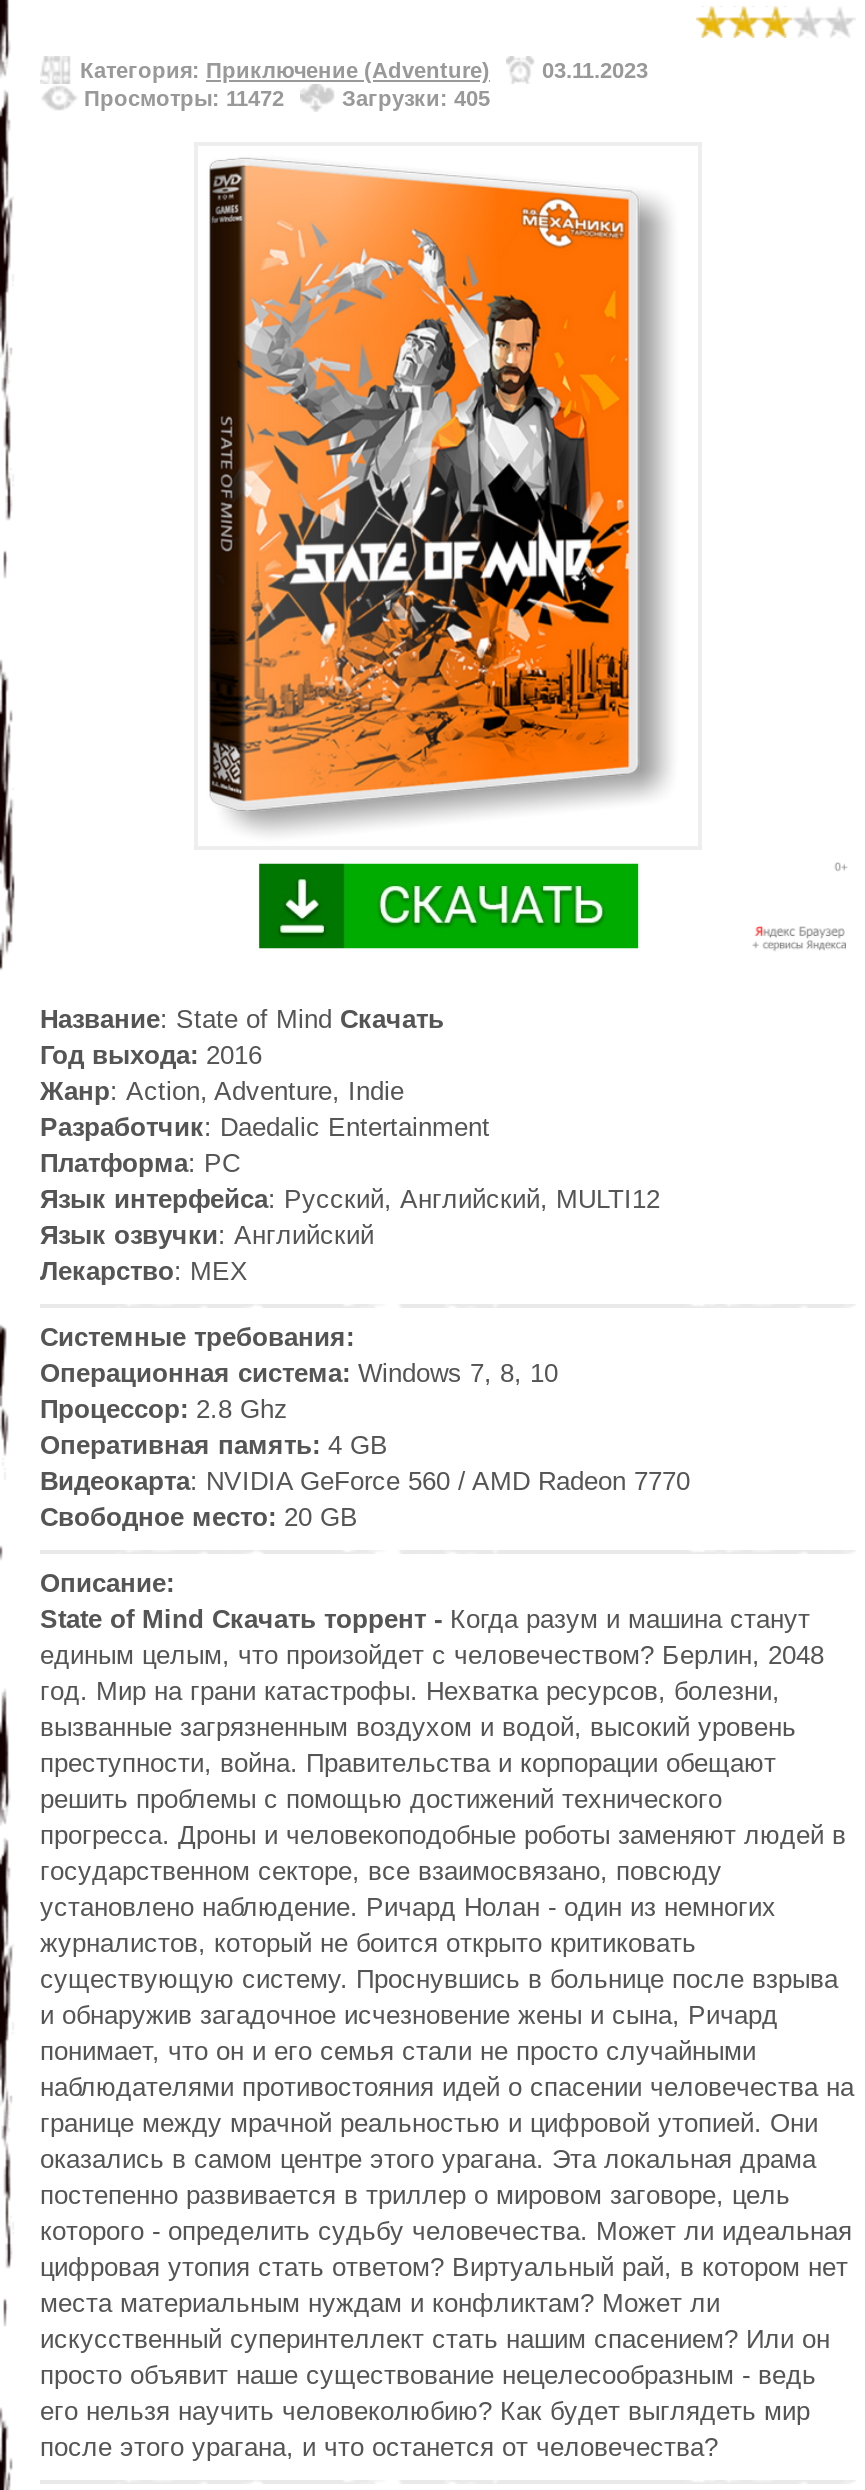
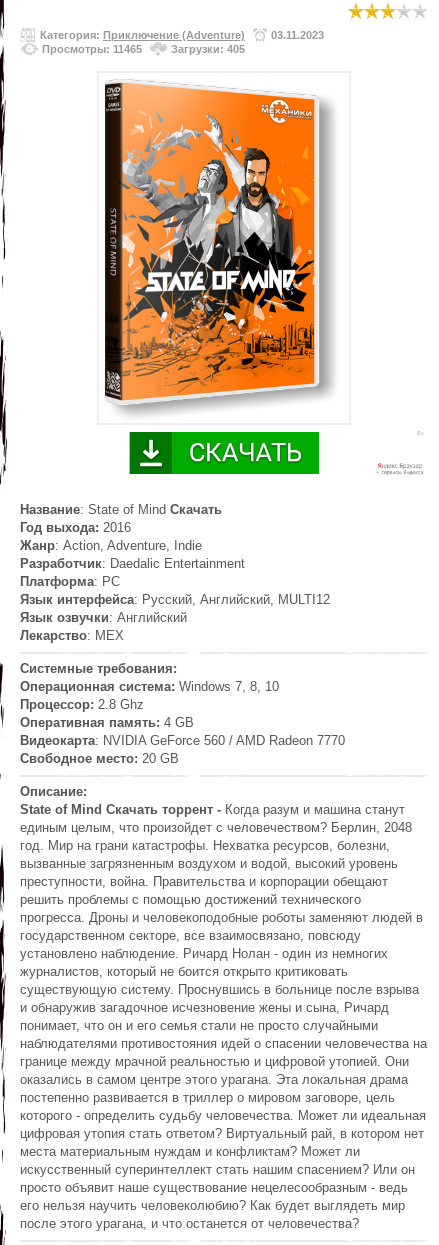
- Просмотры: 11472
+ Просмотры: 11465
